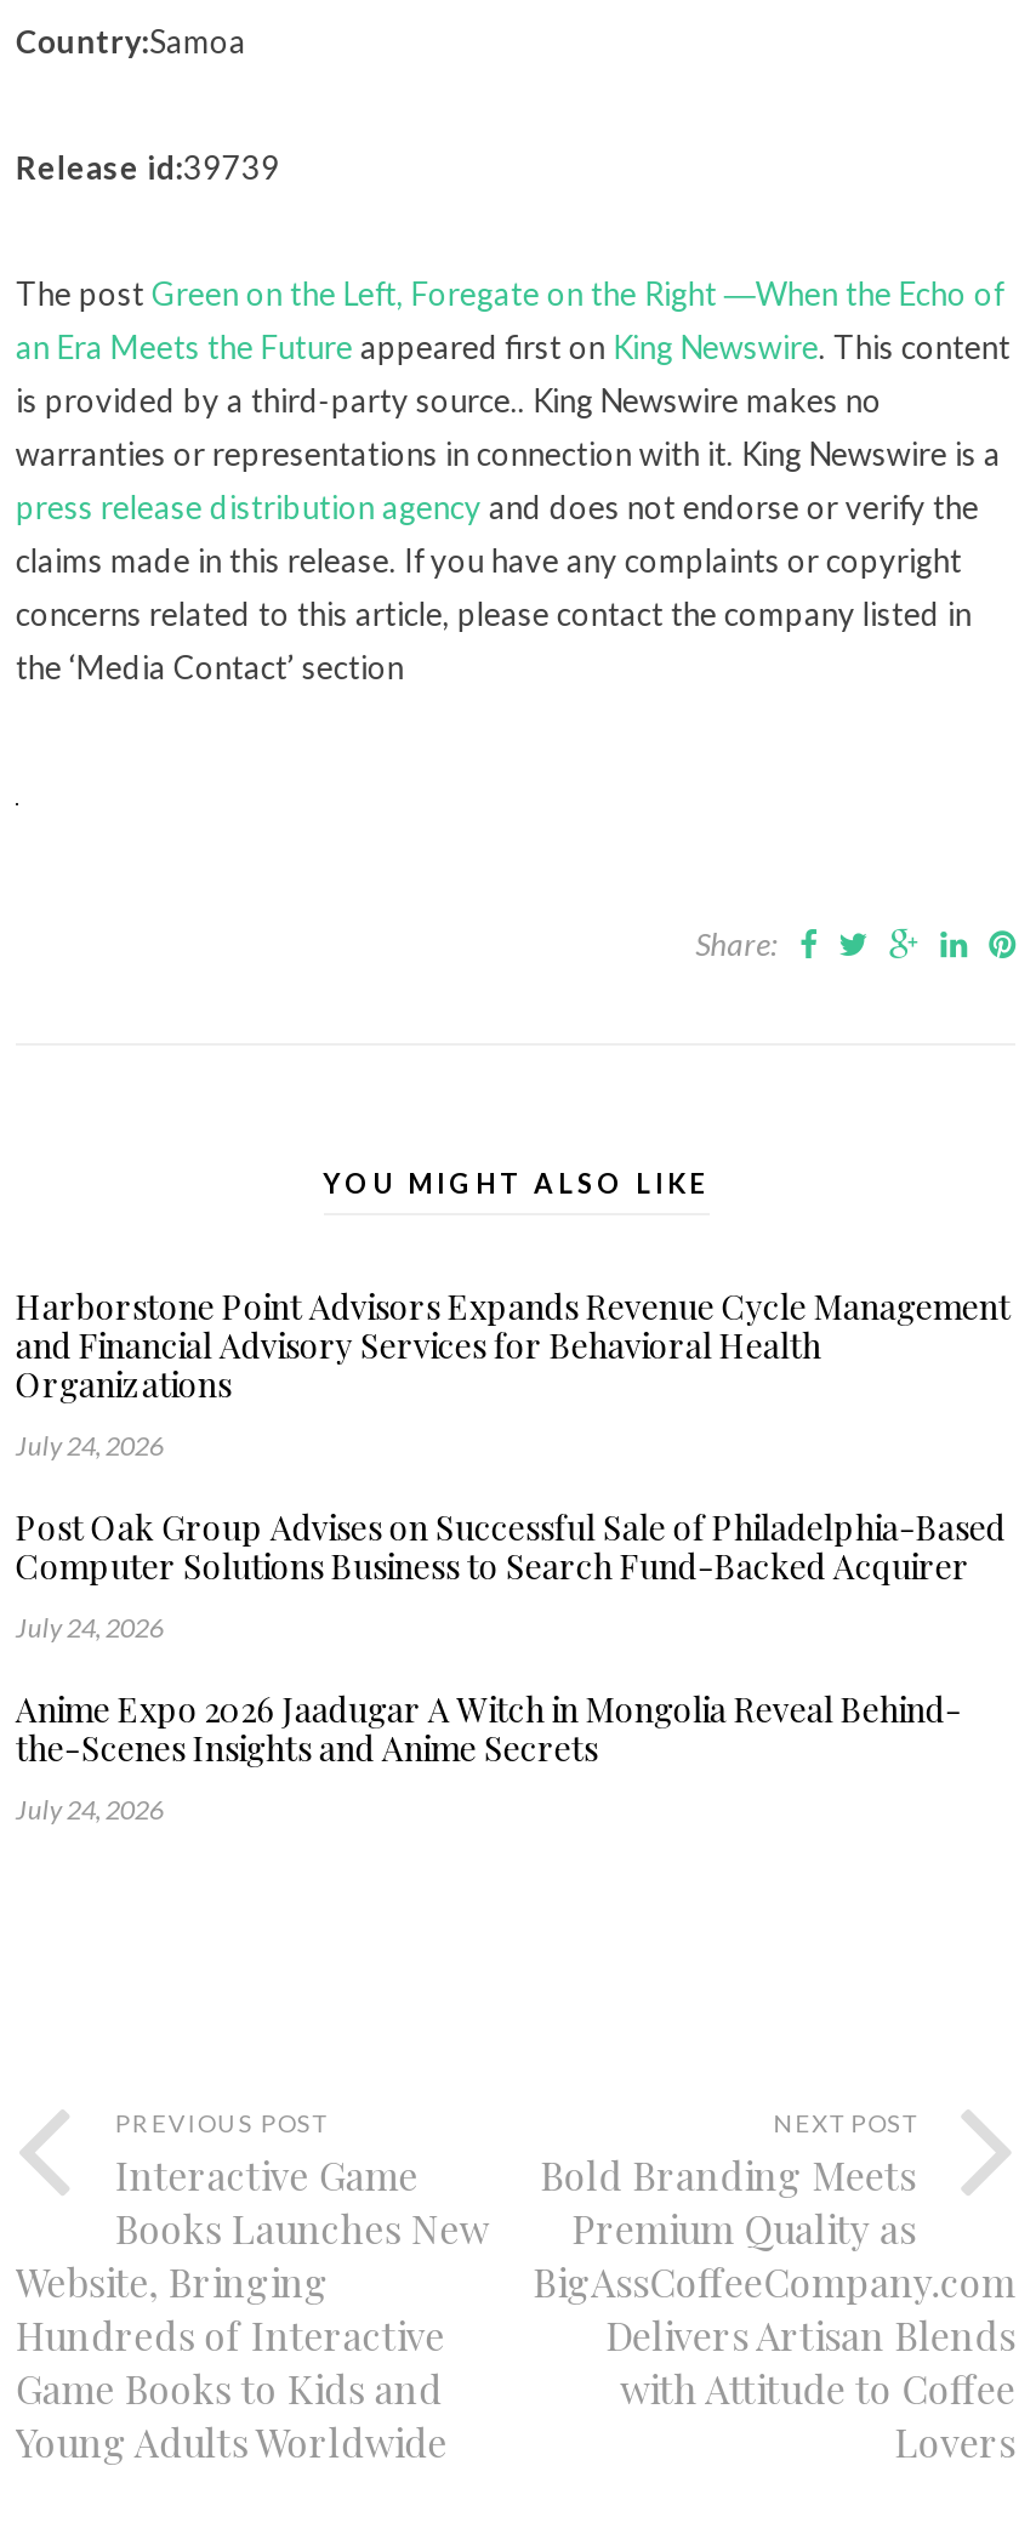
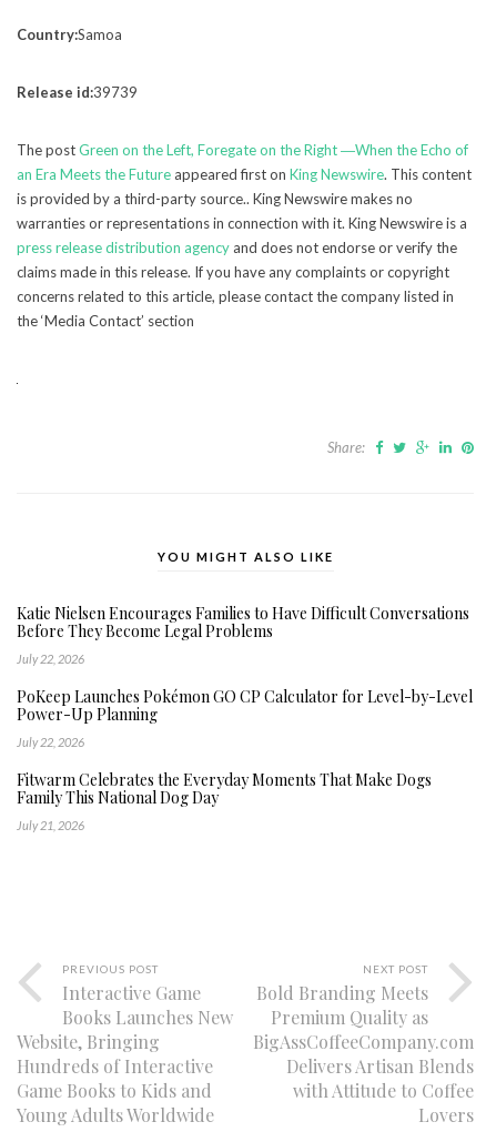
- Harborstone Point Advisors Expands Revenue Cycle Management
- and Financial Advisory Services for Behavioral Health
- Organizations
+ Katie Nielsen Encourages Families to Have Difficult Conversations
+ Before They Become Legal Problems

- July 24, 2026
+ July 22, 2026

- Post Oak Group Advises on Successful Sale of Philadelphia-Based
- Computer Solutions Business to Search Fund-Backed Acquirer
+ PoKeep Launches Pokémon GO CP Calculator for Level-by-Level
+ Power-Up Planning

- July 24, 2026
+ July 22, 2026

- Anime Expo 2026 Jaadugar A Witch in Mongolia Reveal Behind-
- the-Scenes Insights and Anime Secrets
+ Fitwarm Celebrates the Everyday Moments That Make Dogs
+ Family This National Dog Day

- July 24, 2026
+ July 21, 2026
